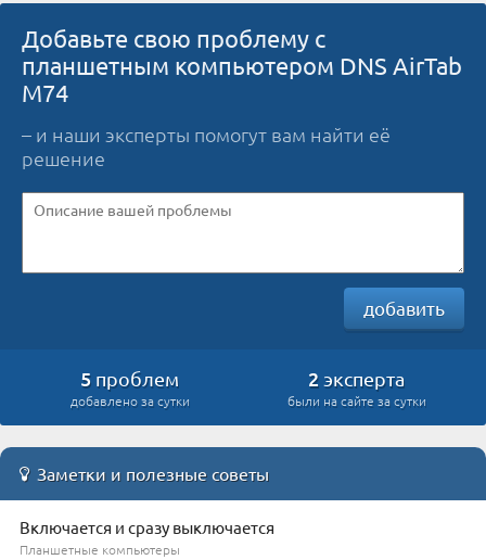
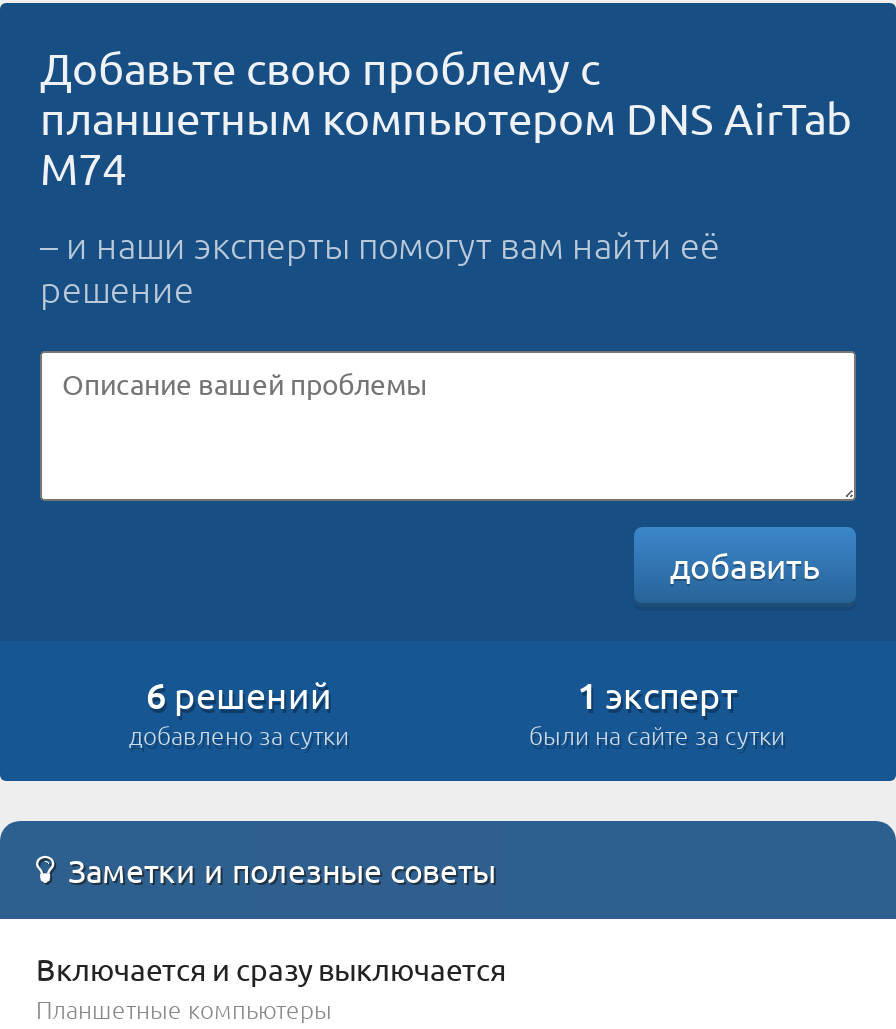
- 5 проблем
+ 6 решений

- 2 эксперта
+ 1 эксперт
